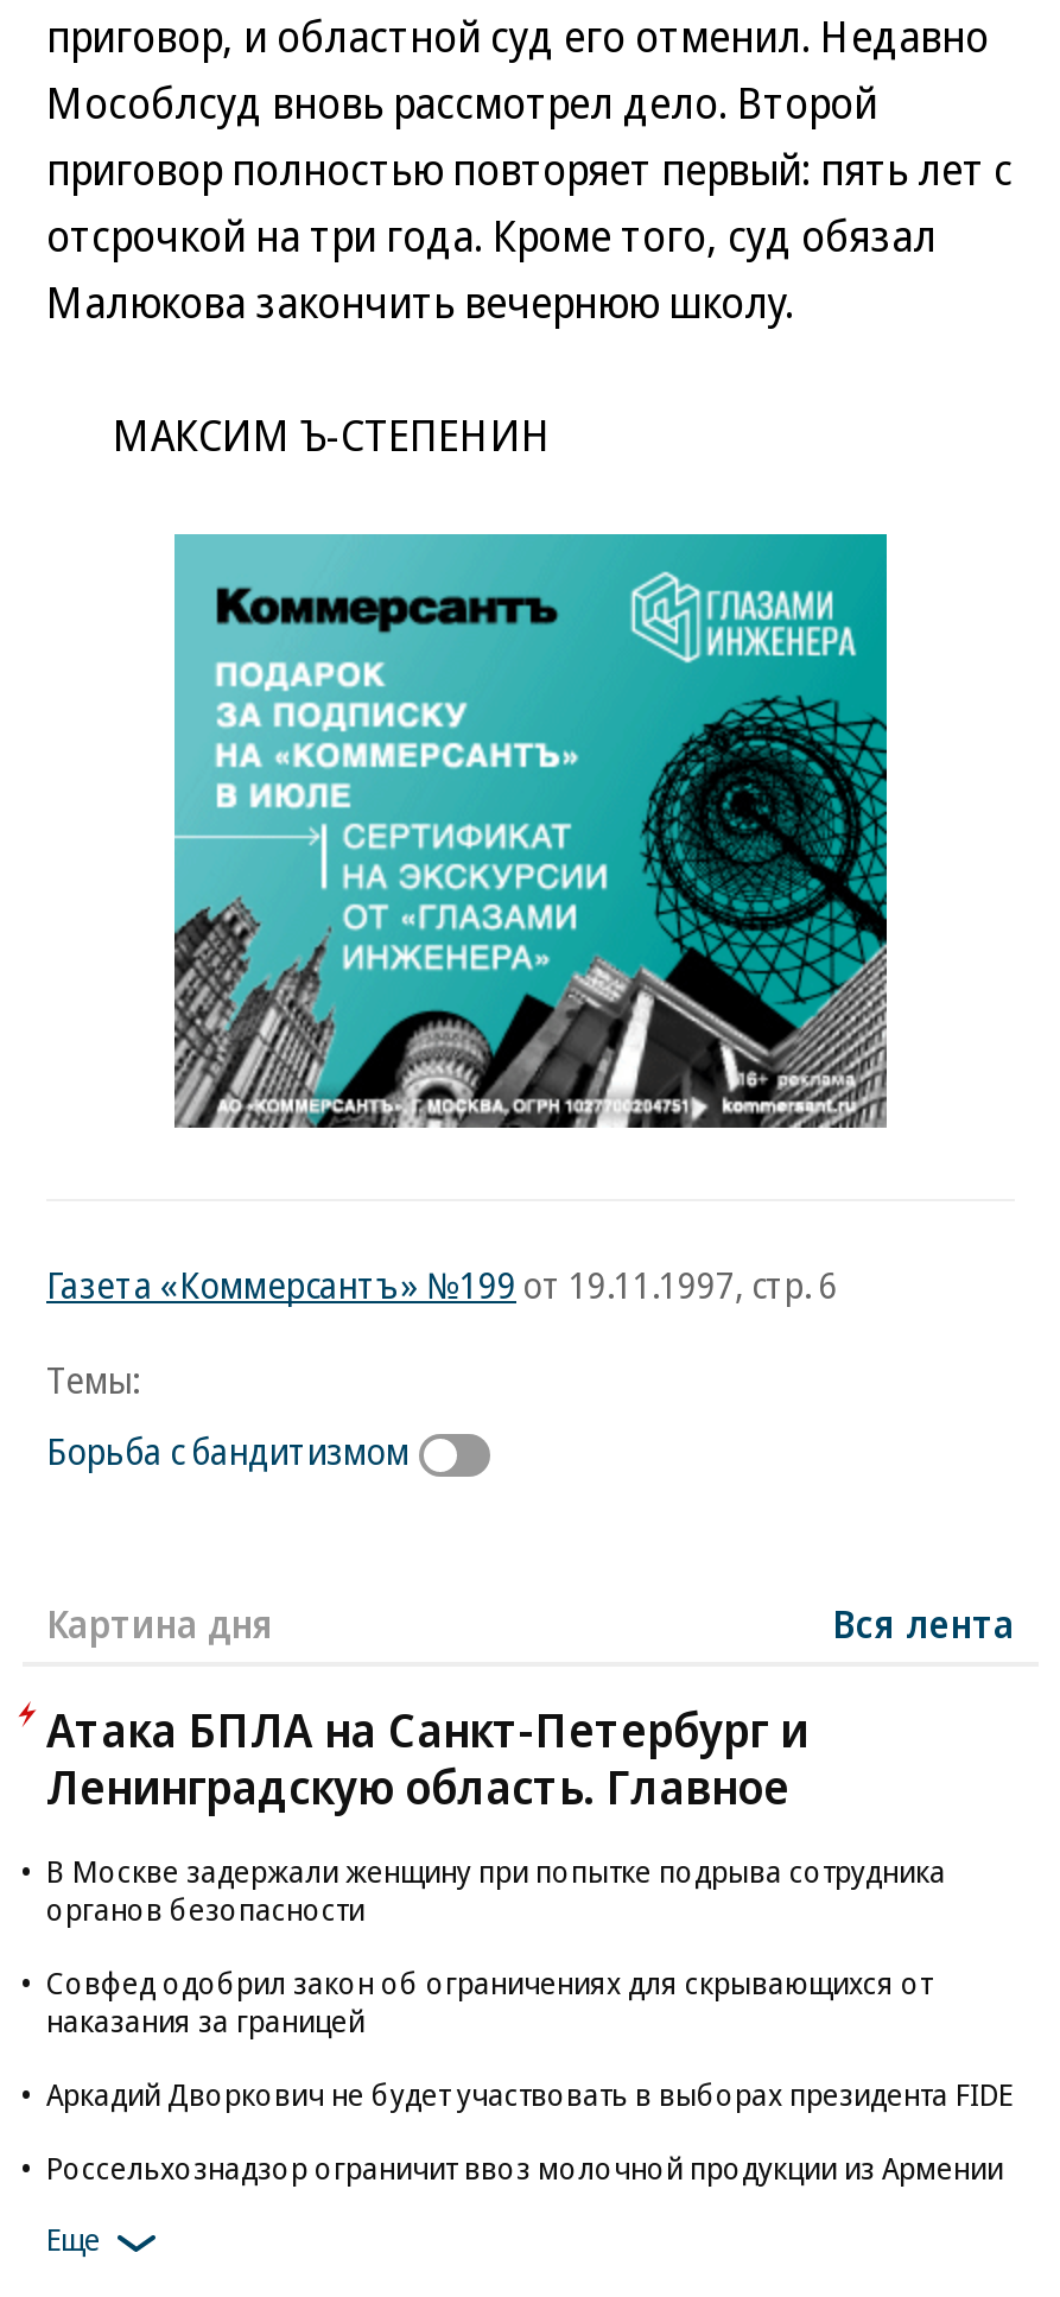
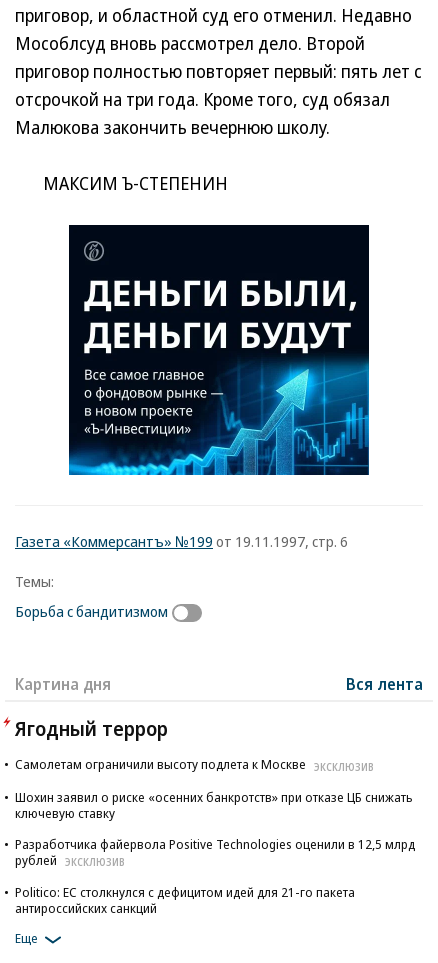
- [image]
+ [image]

- Атака БПЛА на Санкт-Петербург и
- Ленинградскую область. Главное
+ Ягодный террор

- В Москве задержали женщину при попытке подрыва сотрудника
- органов безопасности
+ Самолетам ограничили высоту подлета к Москве ЭКСКЛЮЗИВ

- Совфед одобрил закон об ограничениях для скрывающихся от
- наказания за границей
+ Шохин заявил о риске «осенних банкротств» при отказе ЦБ снижать
+ ключевую ставку

- Аркадий Дворкович не будет участвовать в выборах президента FIDE
+ Разработчика файервола Positive Technologies оценили в 12,5 млрд
+ рублей ЭКСКЛЮЗИВ

- Россельхознадзор ограничит ввоз молочной продукции из Армении
+ Politico: ЕС столкнулся с дефицитом идей для 21-го пакета
+ антироссийских санкций
